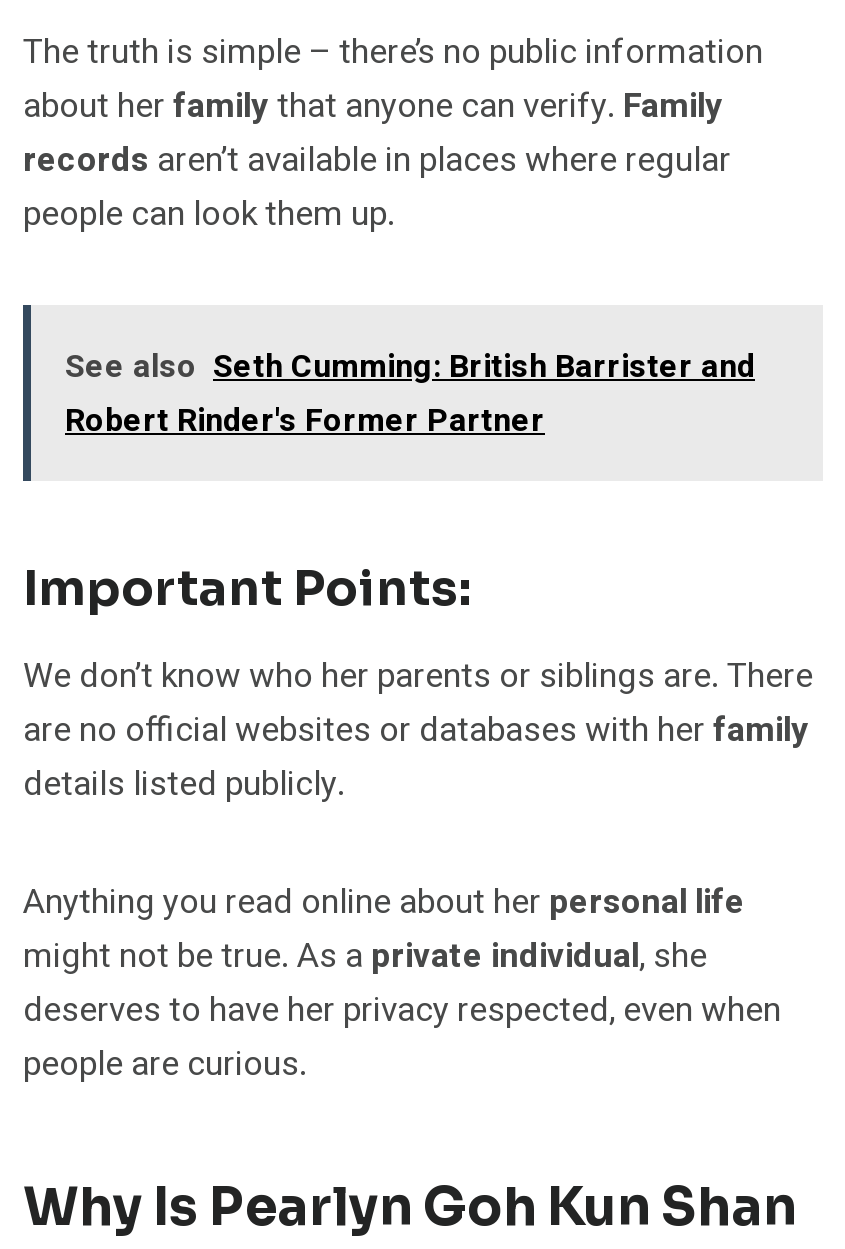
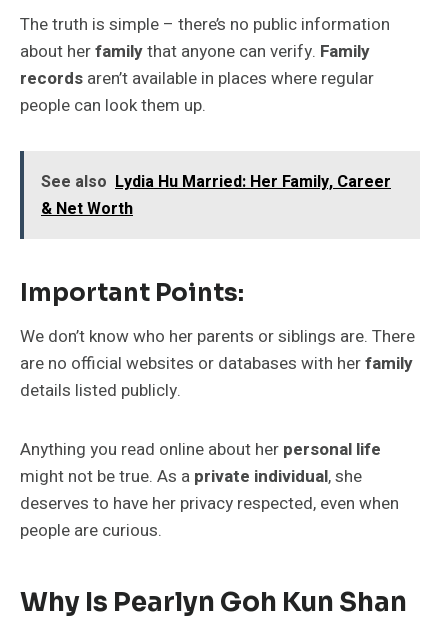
- See also Seth Cumming: British Barrister and
- Robert Rinder's Former Partner
+ See also Lydia Hu Married: Her Family, Career
+ & Net Worth
